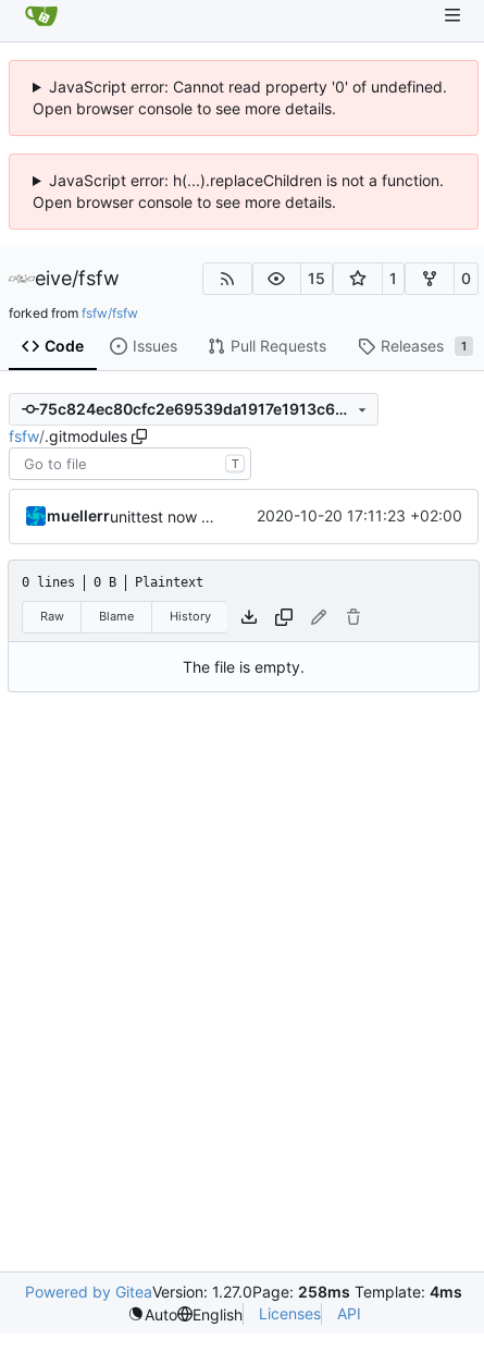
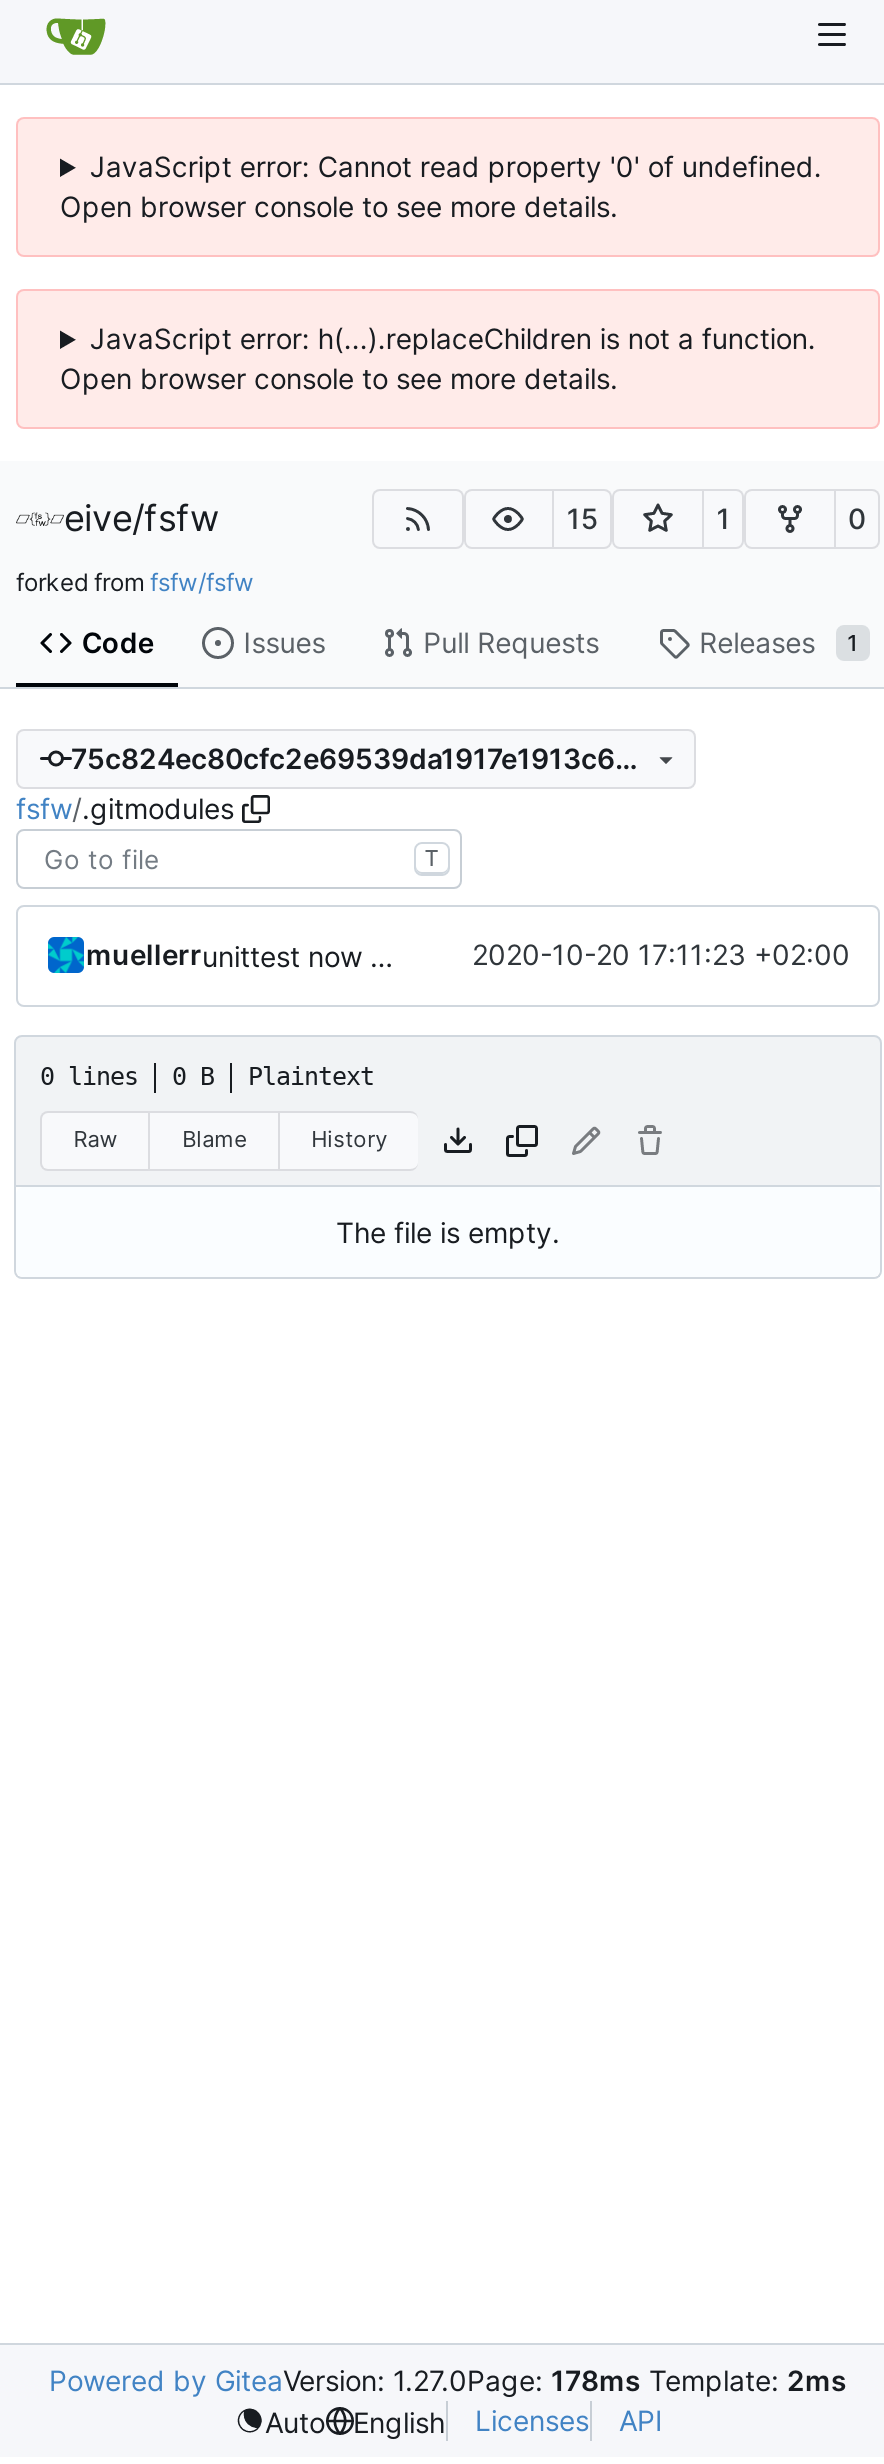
- Powered by GiteaVersion: 1.27.0Page: 258ms Template: 4ms
+ Powered by GiteaVersion: 1.27.0Page: 178ms Template: 2ms
